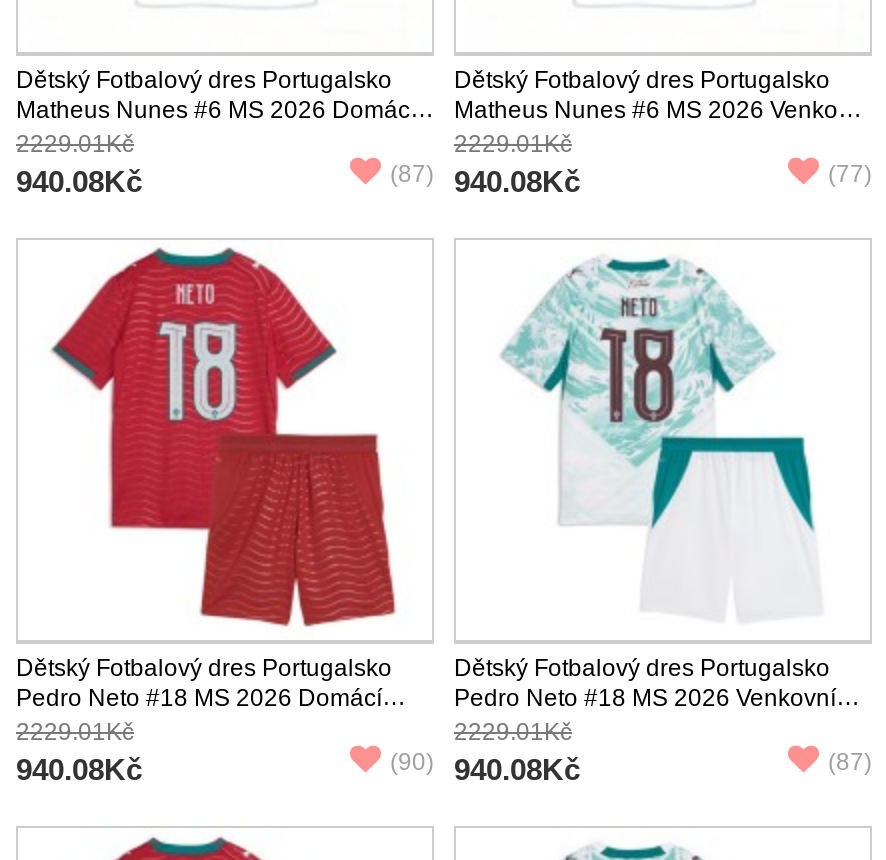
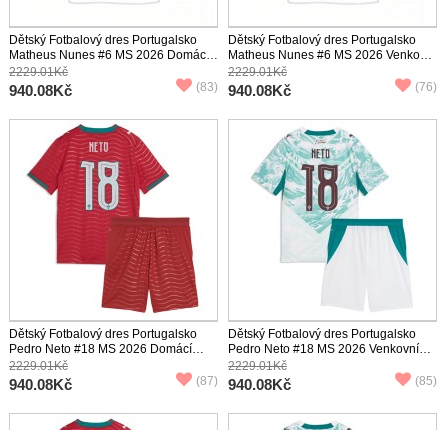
- (87) 940.08Kč
+ (83) 940.08Kč

- (77)
+ (76)

- (90) 940.08Kč
+ (87) 940.08Kč

- (87)
+ (85)
